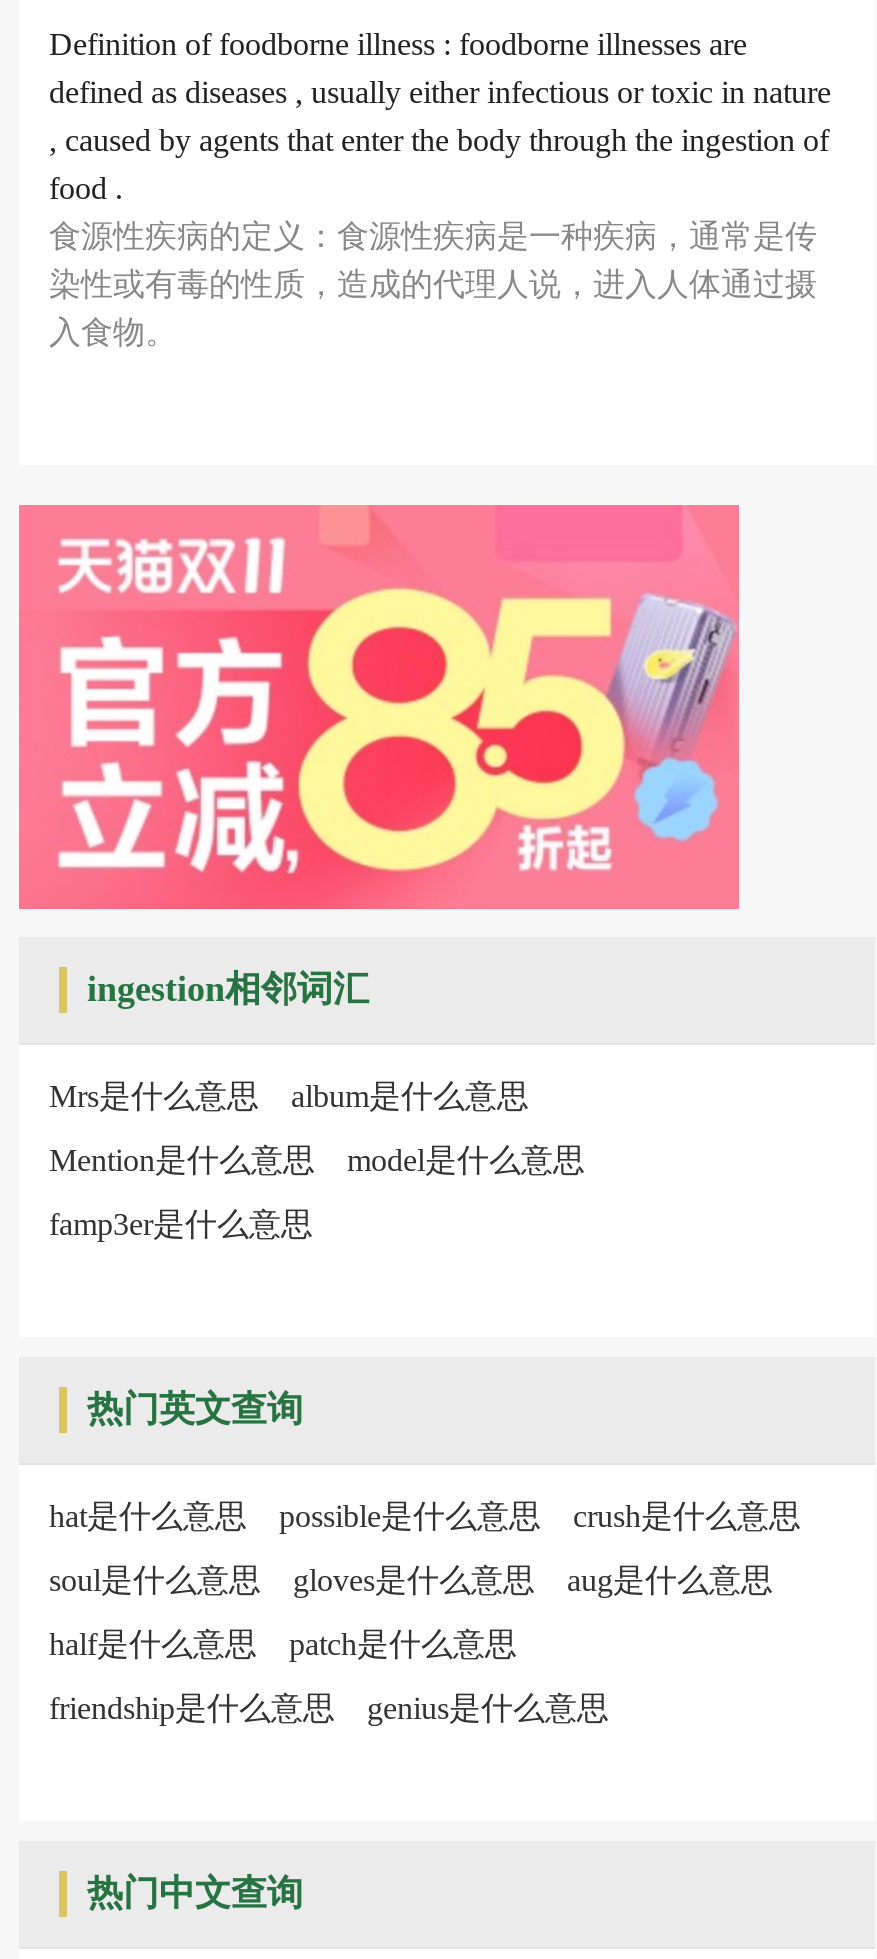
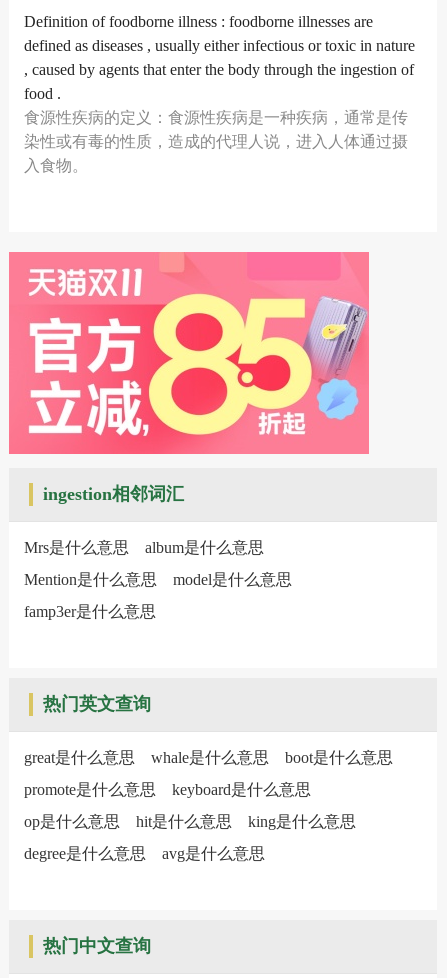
- hat是什么意思
+ great是什么意思

- possible是什么意思
+ whale是什么意思

- crush是什么意思
+ boot是什么意思

- soul是什么意思
+ promote是什么意思

- gloves是什么意思
+ keyboard是什么意思

- aug是什么意思
+ op是什么意思

- half是什么意思
+ hit是什么意思

- patch是什么意思
+ king是什么意思

- friendship是什么意思
+ degree是什么意思

- genius是什么意思
+ avg是什么意思
